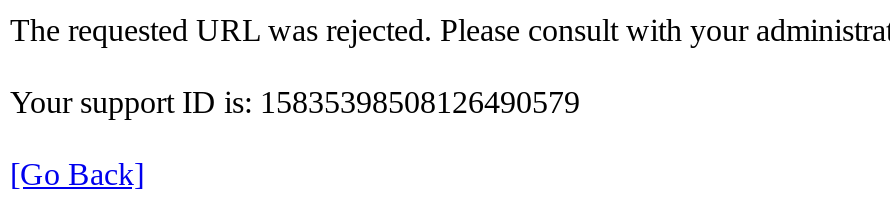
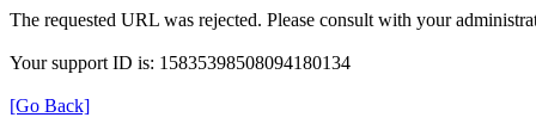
- Your support ID is: 15835398508126490579
+ Your support ID is: 15835398508094180134
